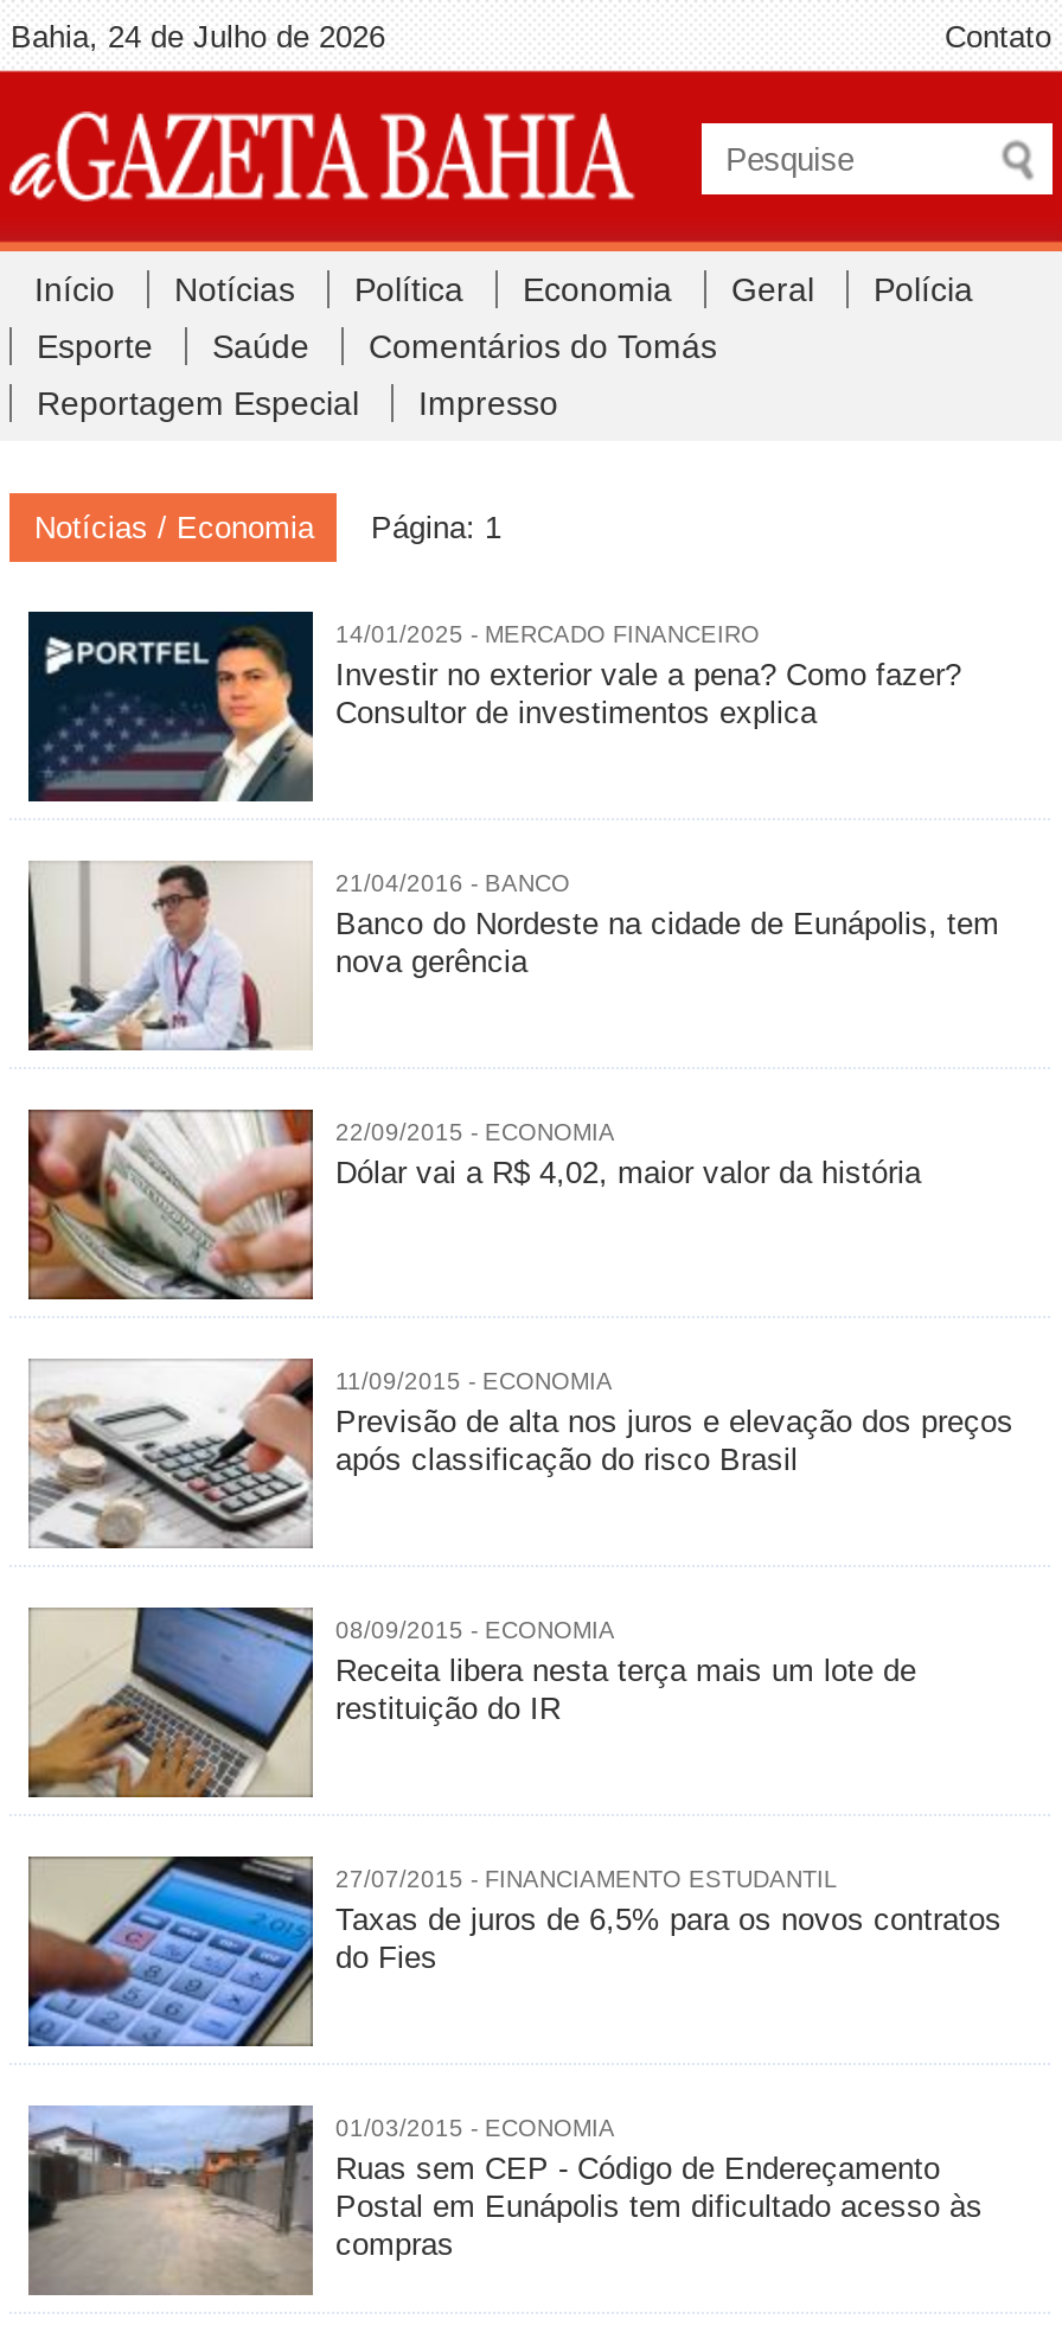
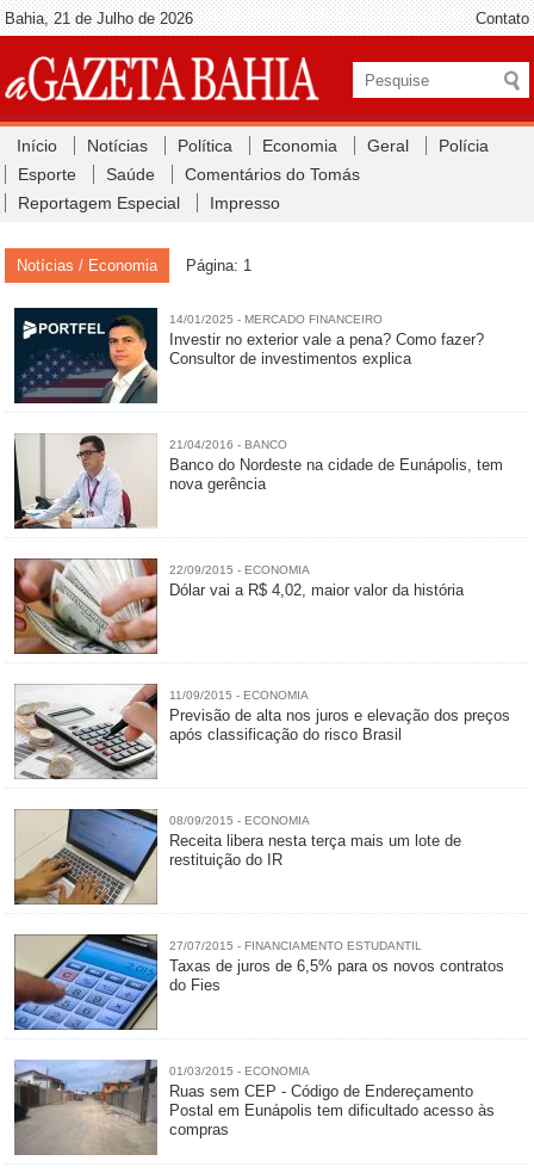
- Bahia, 24 de Julho de 2026
+ Bahia, 21 de Julho de 2026
